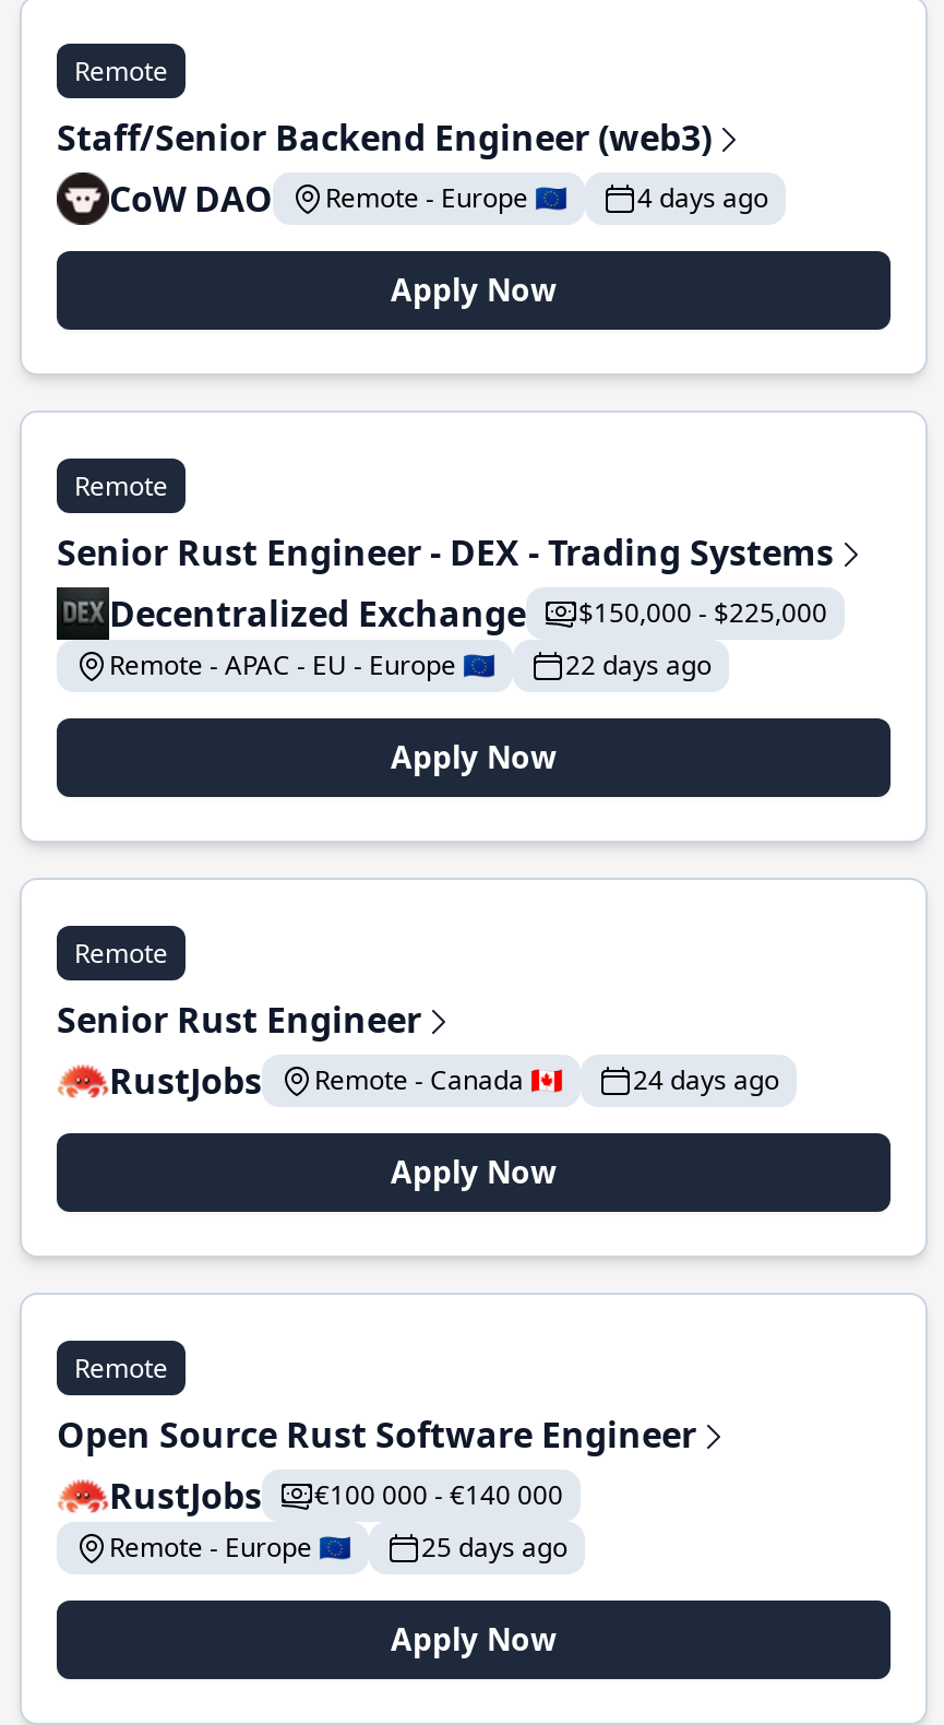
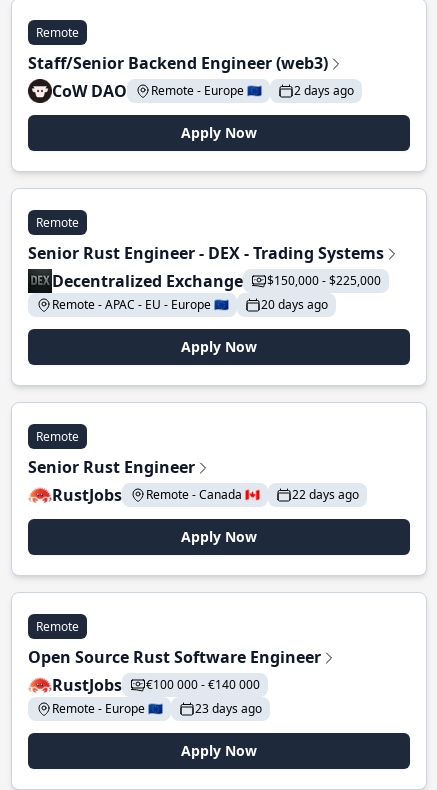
- 4 days ago
+ 2 days ago

- 22 days ago
+ 20 days ago

- 24 days ago
+ 22 days ago

- 25 days ago
+ 23 days ago
